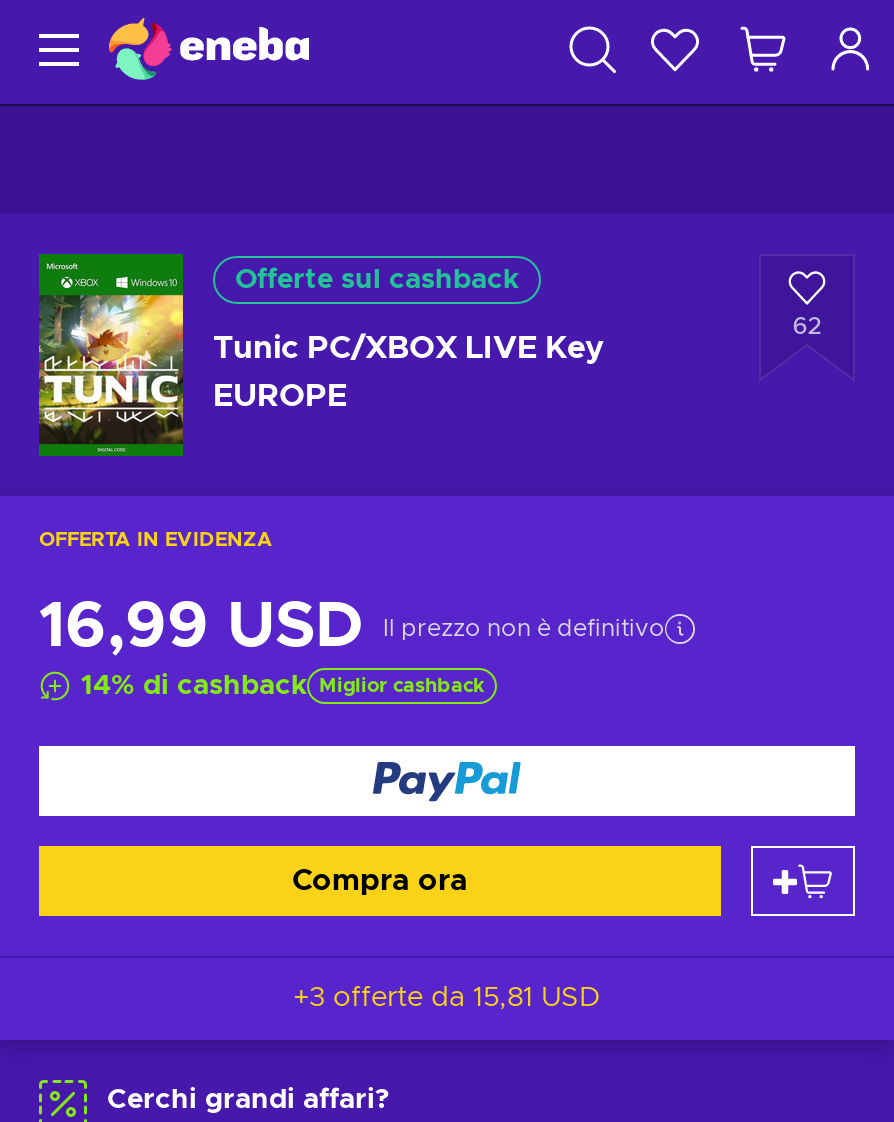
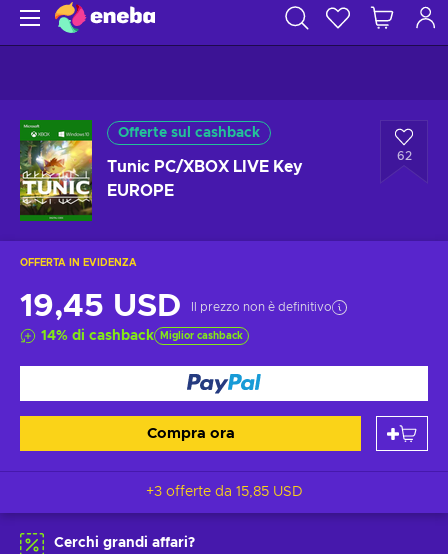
- 16,99 USD Il prezzo non è definitivo
+ 19,45 USD Il prezzo non è definitivo

- +3 offerte da 15,81 USD
+ +3 offerte da 15,85 USD
